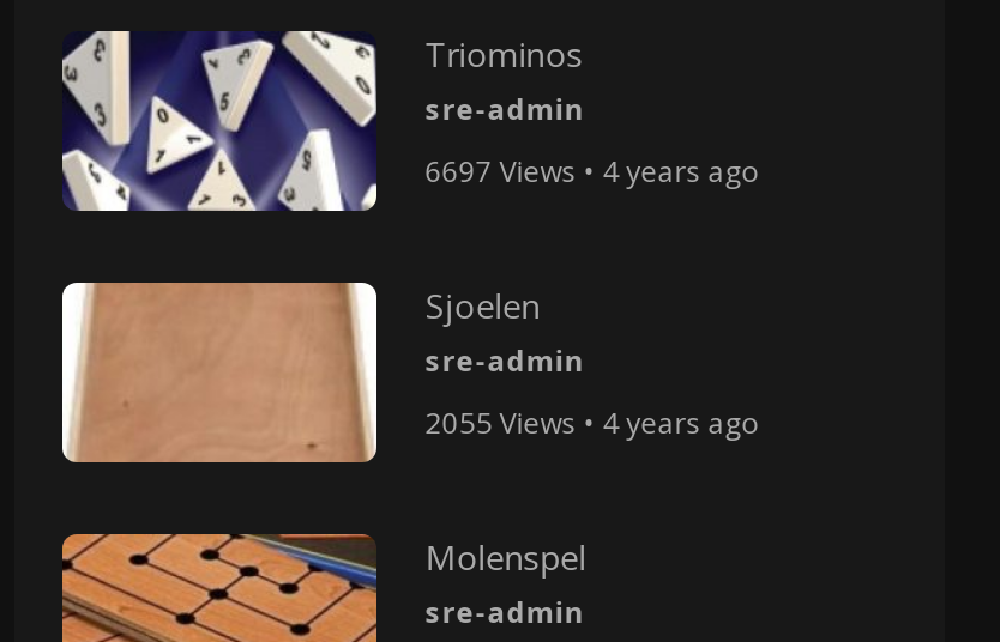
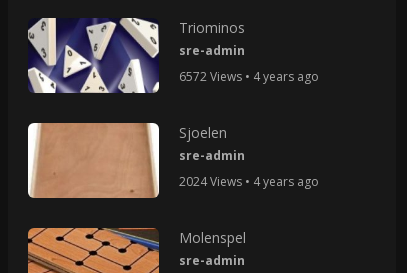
- 6697 Views • 4 years ago
+ 6572 Views • 4 years ago

- 2055 Views • 4 years ago
+ 2024 Views • 4 years ago
